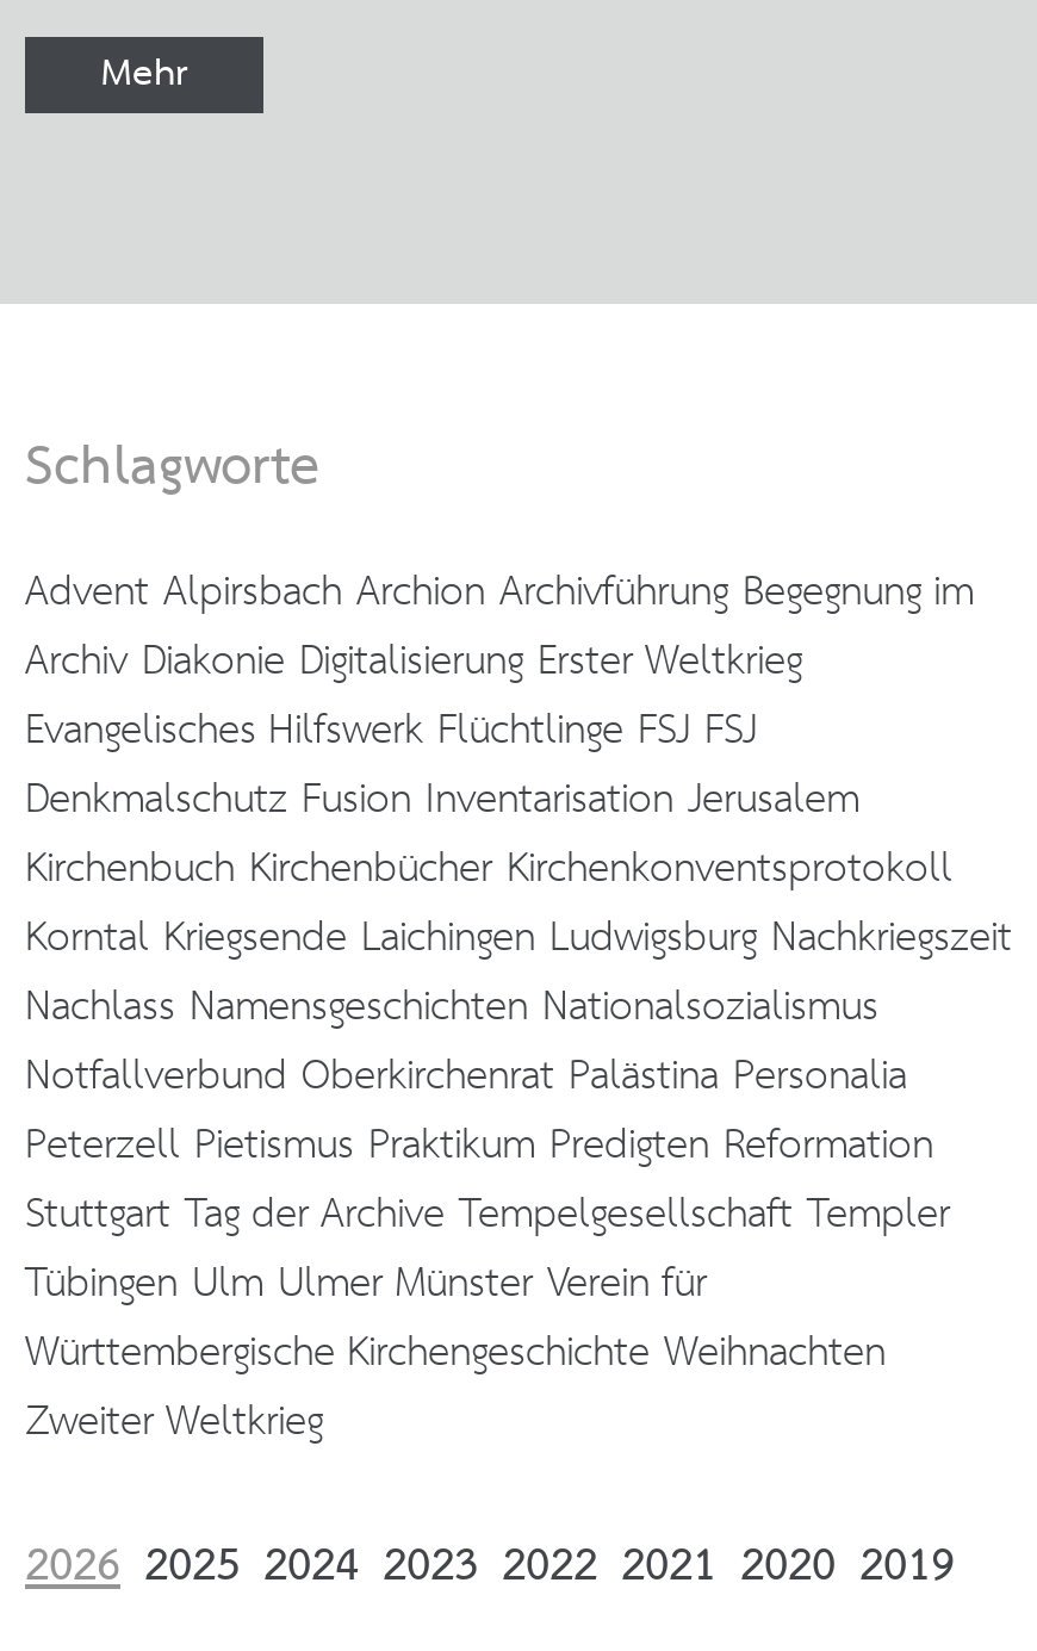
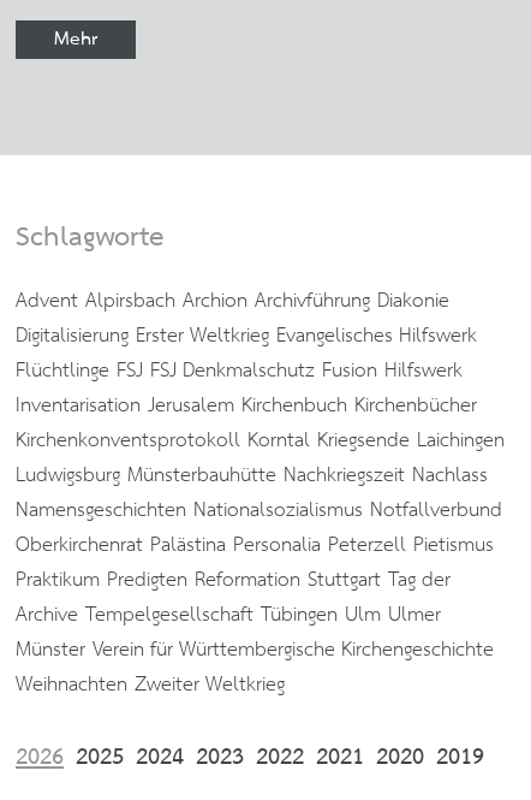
- Advent Alpirsbach Archion Archivführung Begegnung im
- Archiv Diakonie Digitalisierung Erster Weltkrieg
- Evangelisches Hilfswerk Flüchtlinge FSJ FSJ
- Denkmalschutz Fusion Inventarisation Jerusalem
- Kirchenbuch Kirchenbücher Kirchenkonventsprotokoll
- Korntal Kriegsende Laichingen Ludwigsburg Nachkriegszeit
- Nachlass Namensgeschichten Nationalsozialismus
- Notfallverbund Oberkirchenrat Palästina Personalia
- Peterzell Pietismus Praktikum Predigten Reformation
- Stuttgart Tag der Archive Tempelgesellschaft Templer
- Tübingen Ulm Ulmer Münster Verein für
- Württembergische Kirchengeschichte Weihnachten
- Zweiter Weltkrieg
+ Advent Alpirsbach Archion Archivführung Diakonie
+ Digitalisierung Erster Weltkrieg Evangelisches Hilfswerk
+ Flüchtlinge FSJ FSJ Denkmalschutz Fusion Hilfswerk
+ Inventarisation Jerusalem Kirchenbuch Kirchenbücher
+ Kirchenkonventsprotokoll Korntal Kriegsende Laichingen
+ Ludwigsburg Münsterbauhütte Nachkriegszeit Nachlass
+ Namensgeschichten Nationalsozialismus Notfallverbund
+ Oberkirchenrat Palästina Personalia Peterzell Pietismus
+ Praktikum Predigten Reformation Stuttgart Tag der
+ Archive Tempelgesellschaft Tübingen Ulm Ulmer
+ Münster Verein für Württembergische Kirchengeschichte
+ Weihnachten Zweiter Weltkrieg
